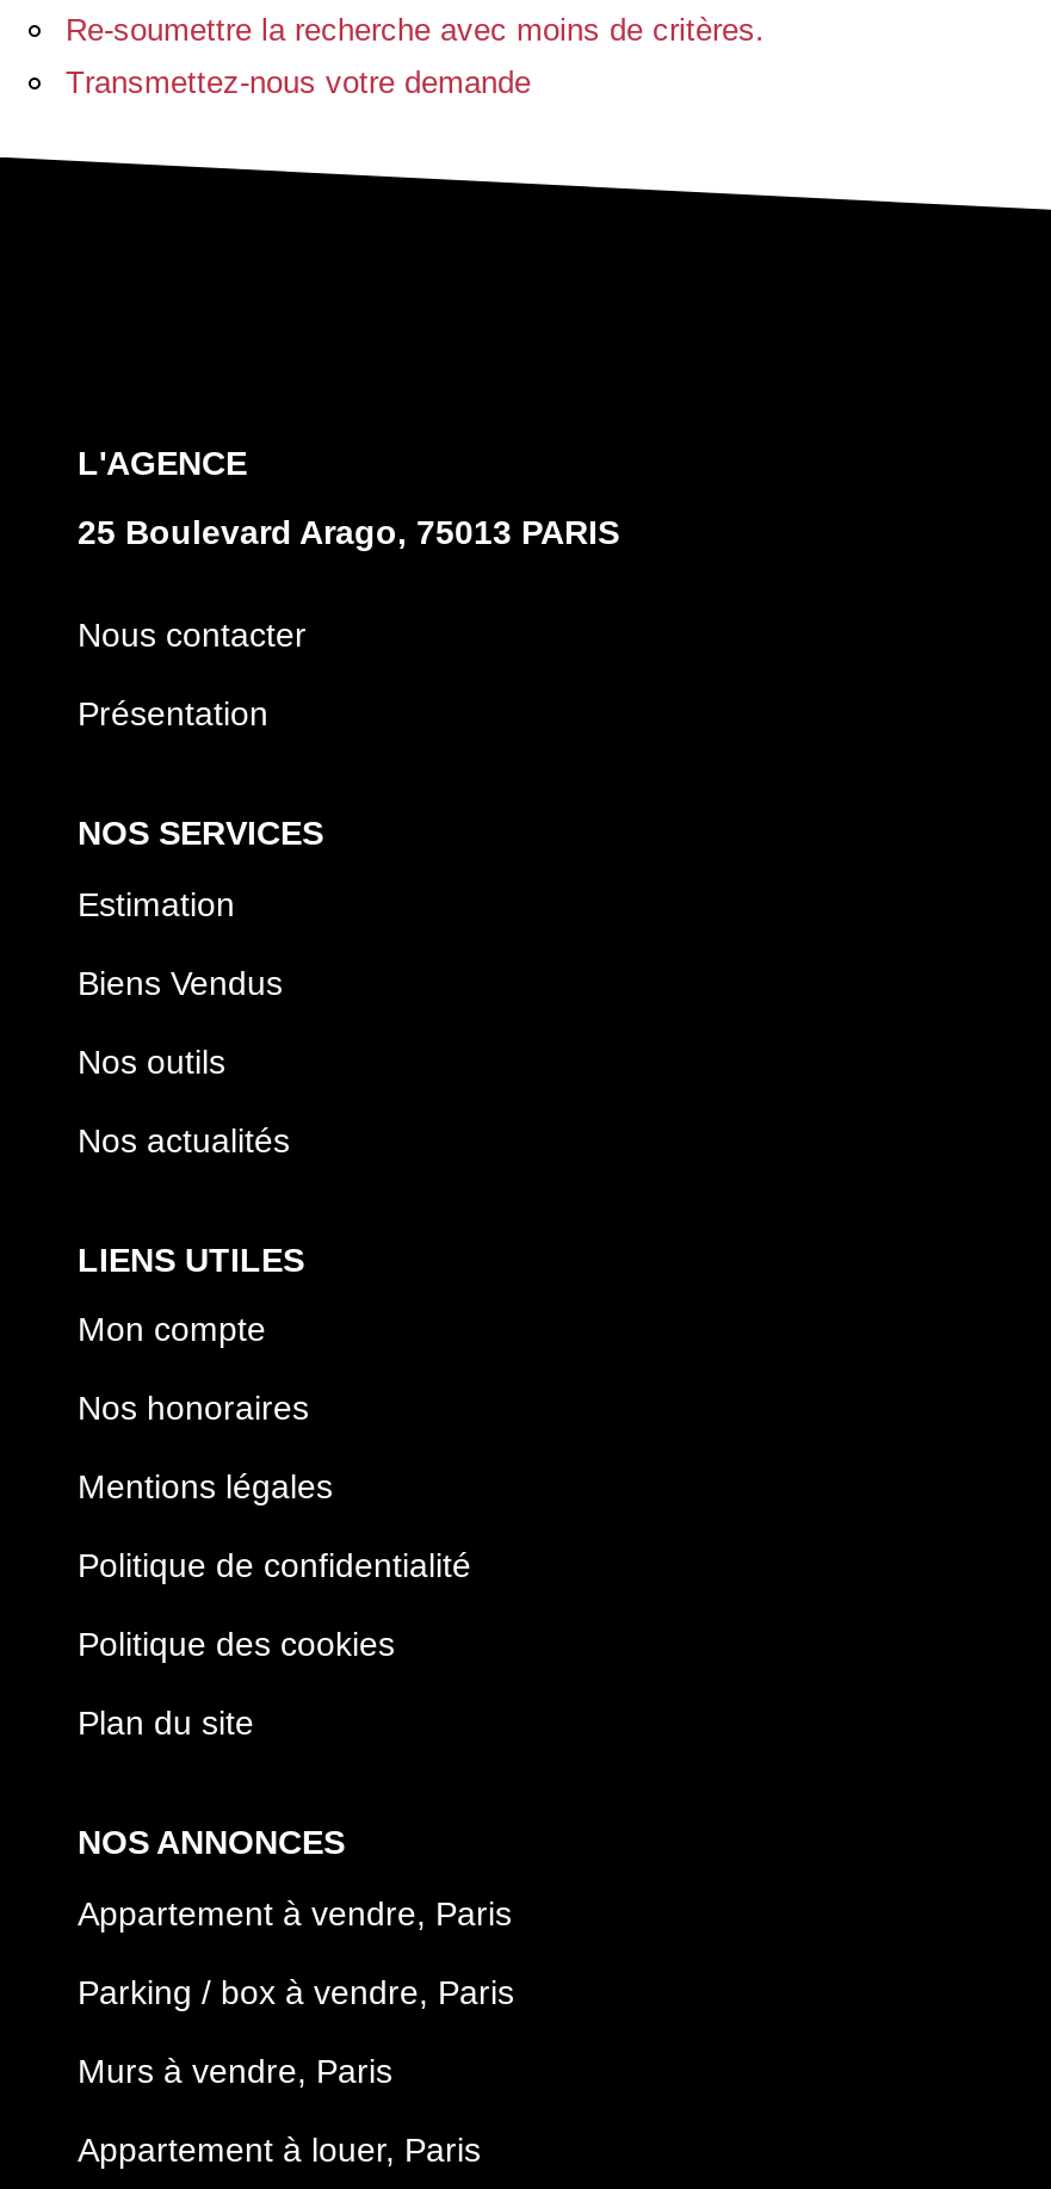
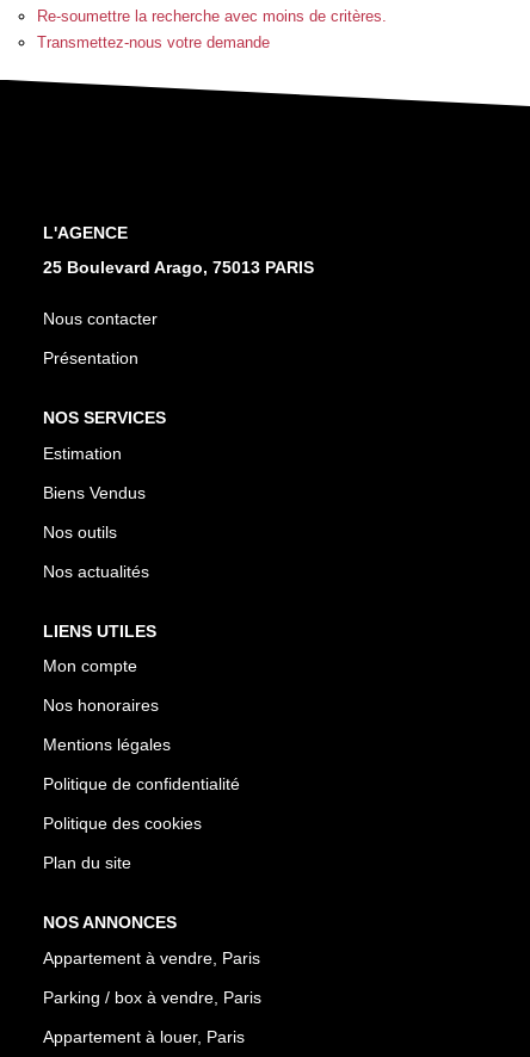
- Murs à vendre, Paris
